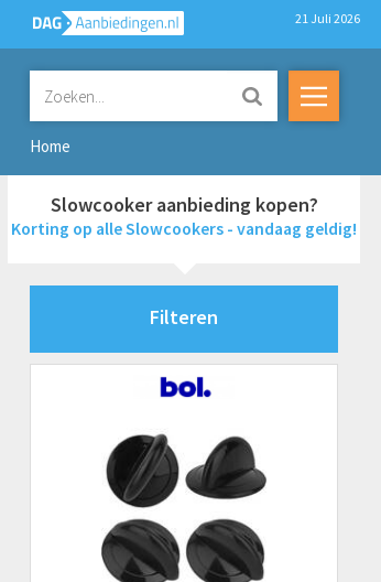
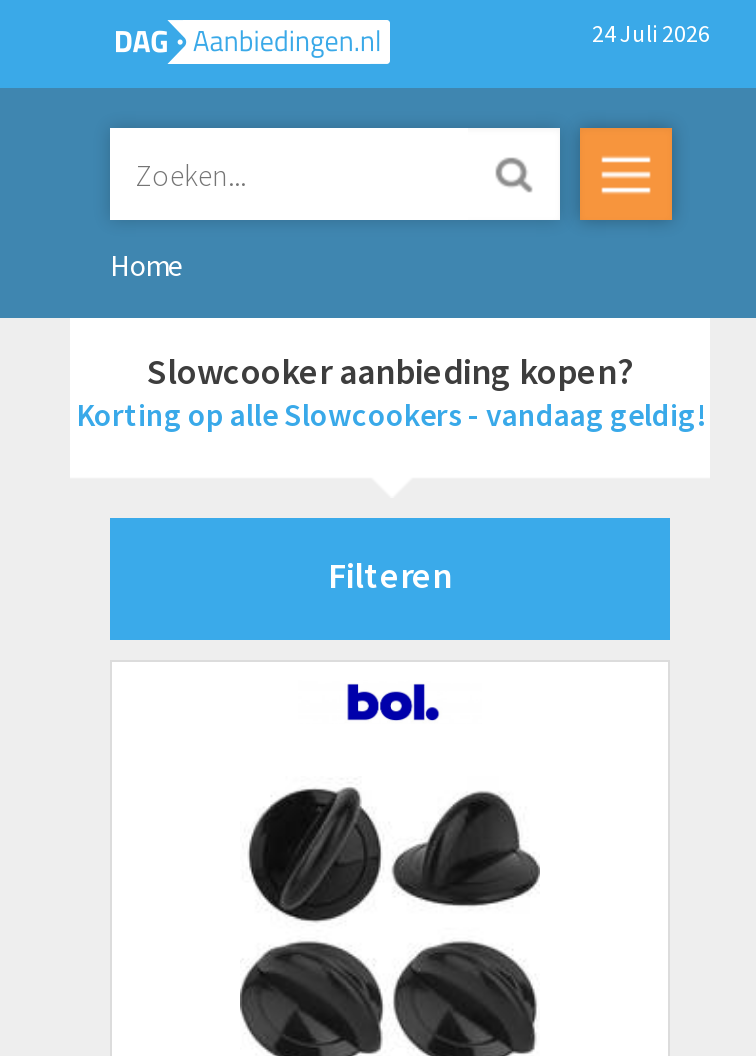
- 21 Juli 2026
+ 24 Juli 2026
